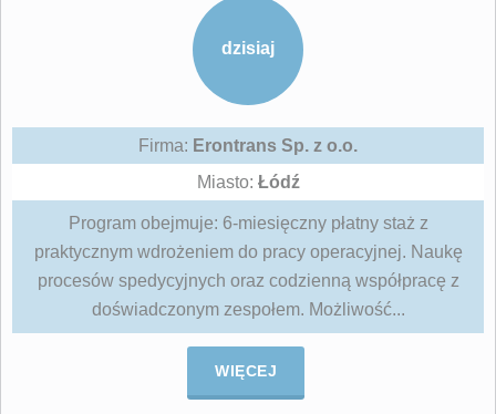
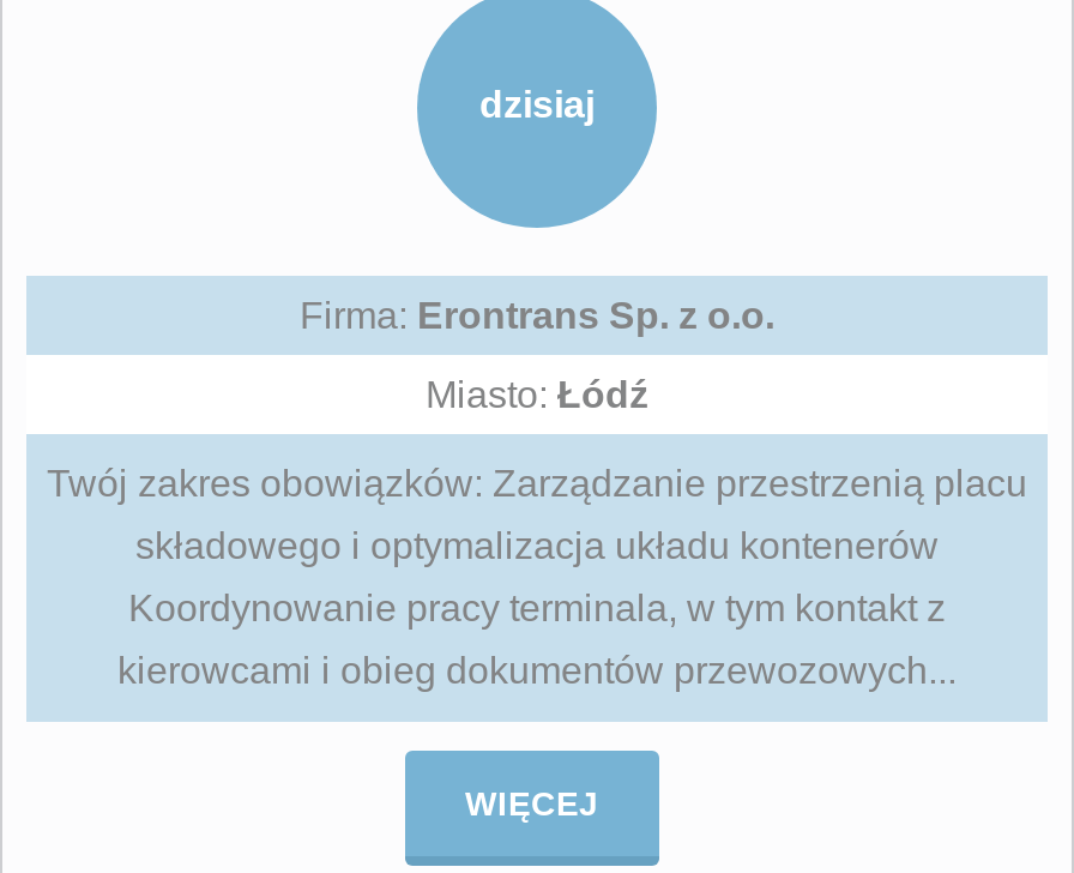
- Program obejmuje: 6-miesięczny płatny staż z
+ Twój zakres obowiązków: Zarządzanie przestrzenią placu

- praktycznym wdrożeniem do pracy operacyjnej. Naukę
+ składowego i optymalizacja układu kontenerów

- procesów spedycyjnych oraz codzienną współpracę z
+ Koordynowanie pracy terminala, w tym kontakt z

- doświadczonym zespołem. Możliwość...
+ kierowcami i obieg dokumentów przewozowych...
